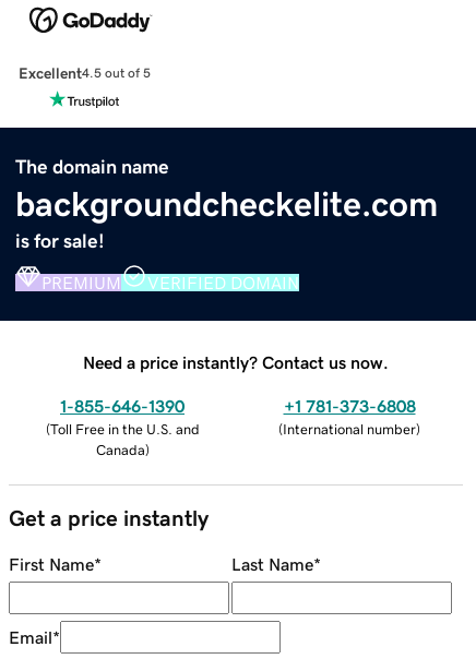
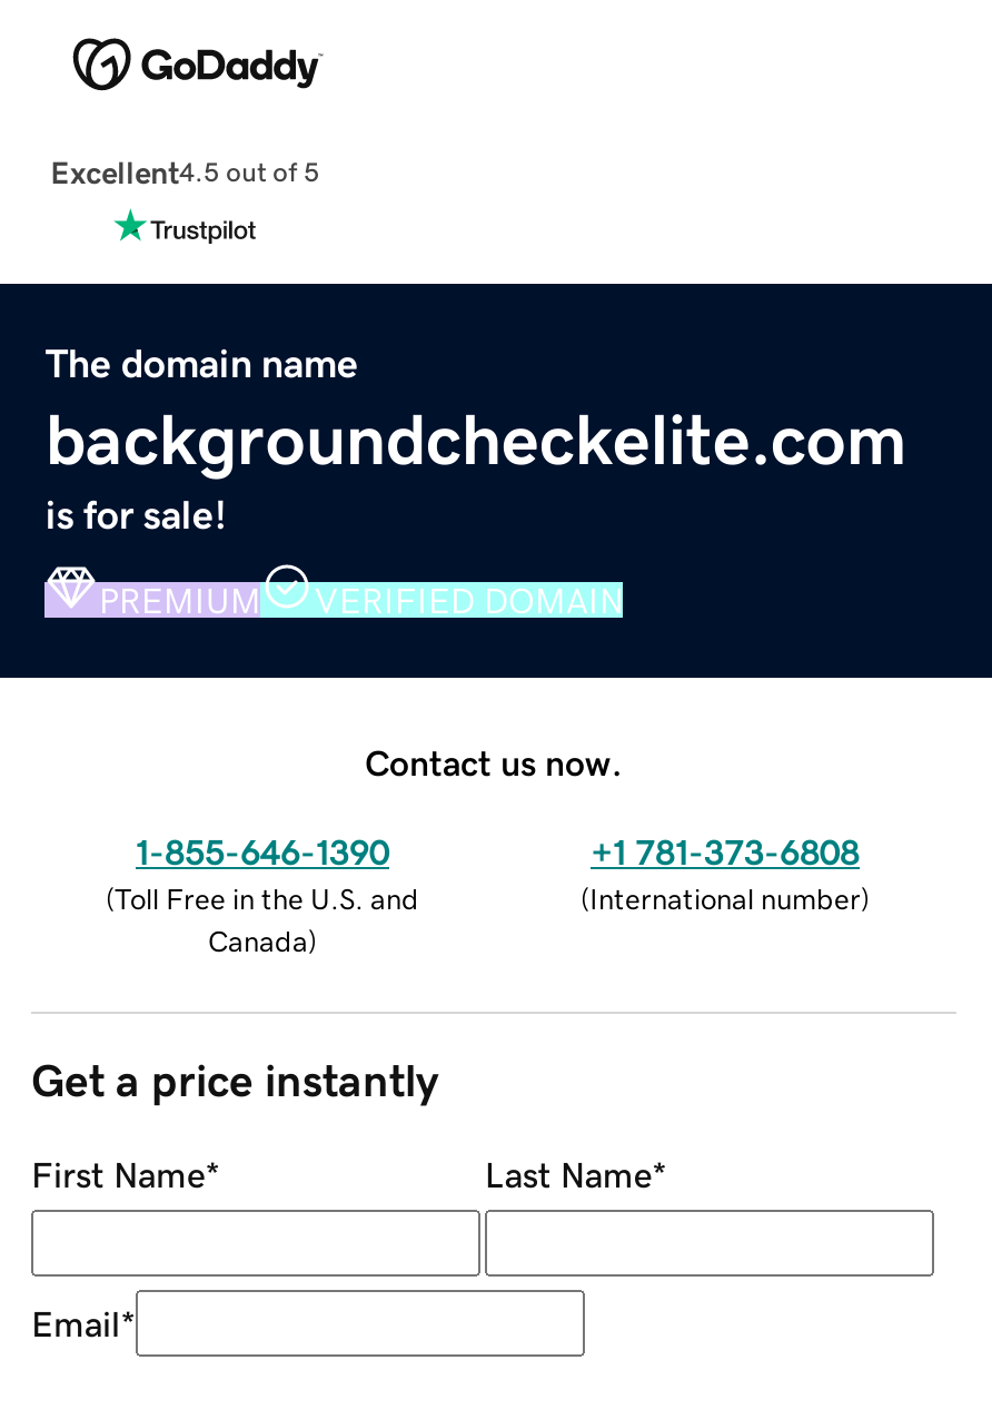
- Need a price instantly? Contact us now.
+ Contact us now.
